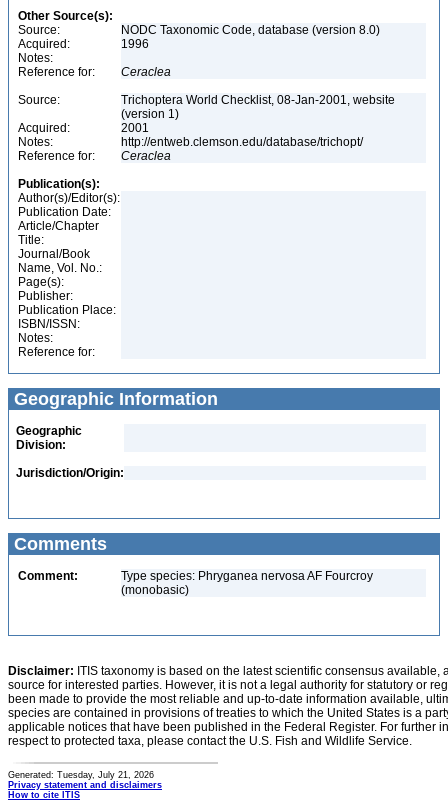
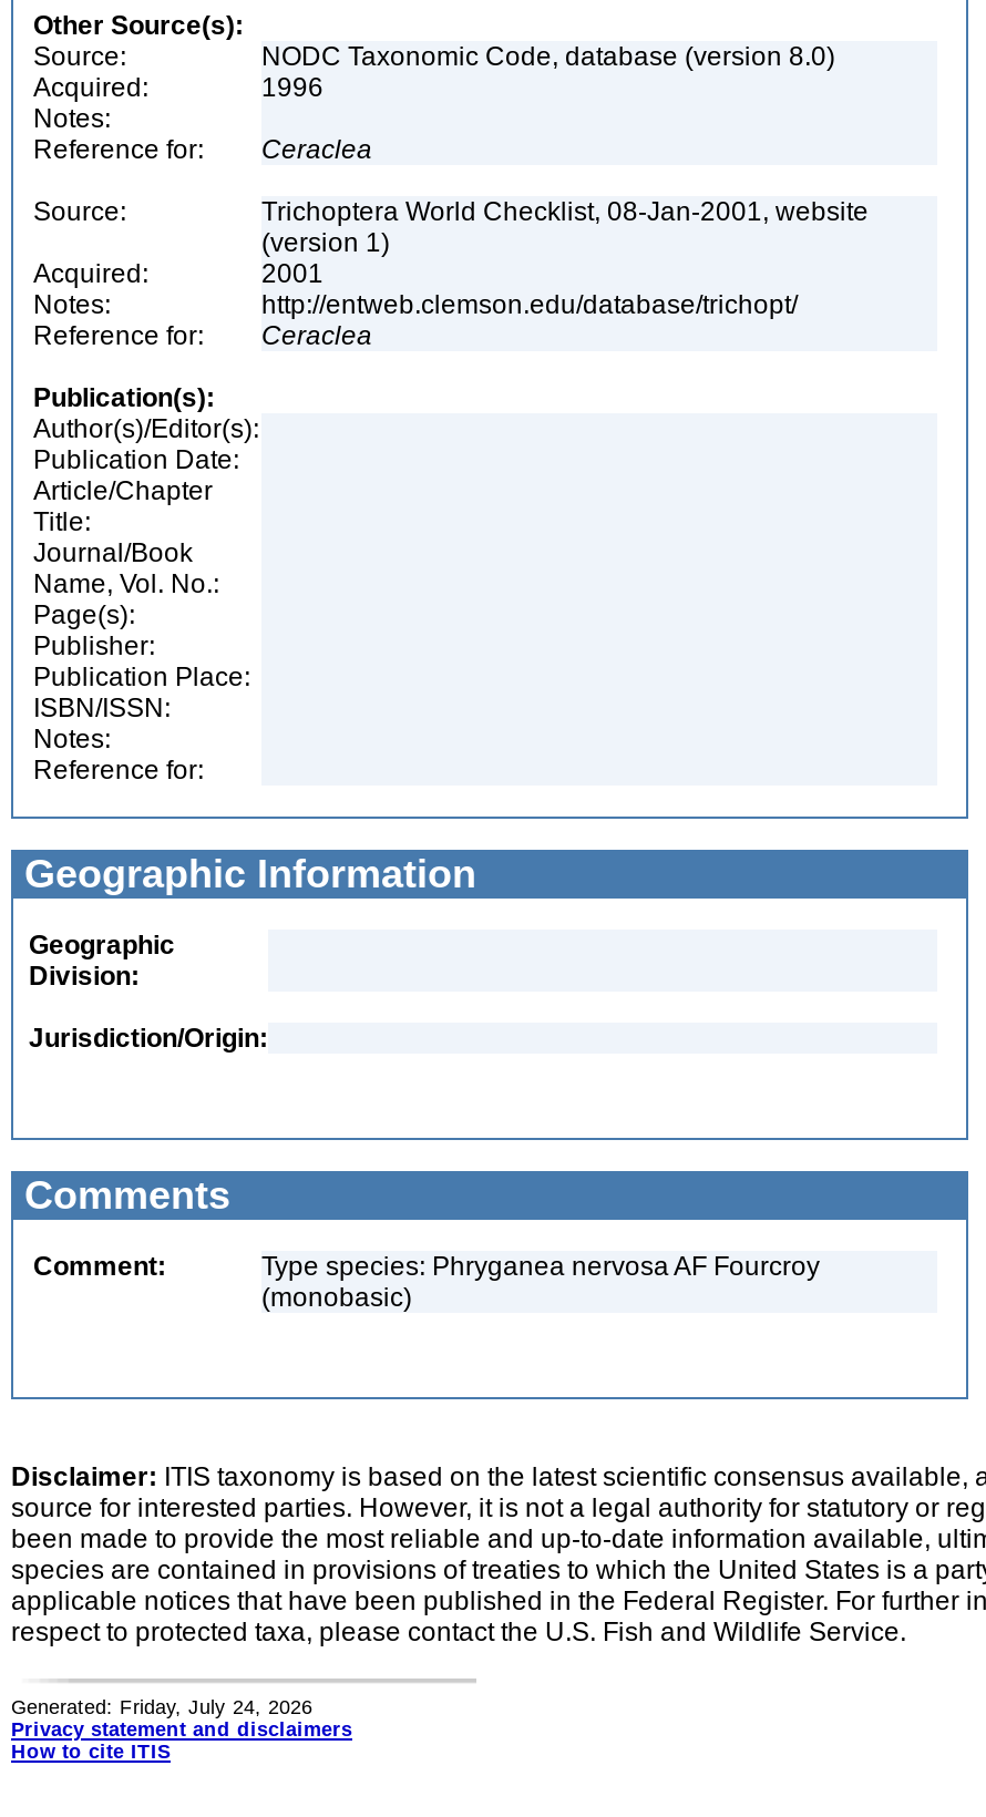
- Generated: Tuesday, July 21, 2026
+ Generated: Friday, July 24, 2026
